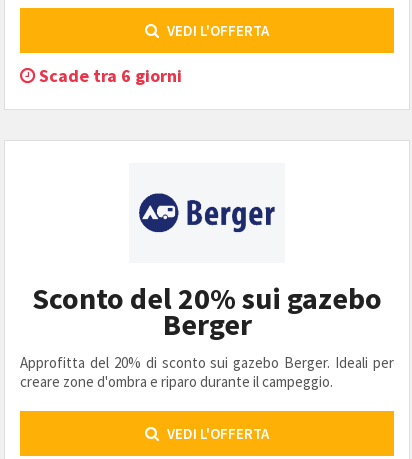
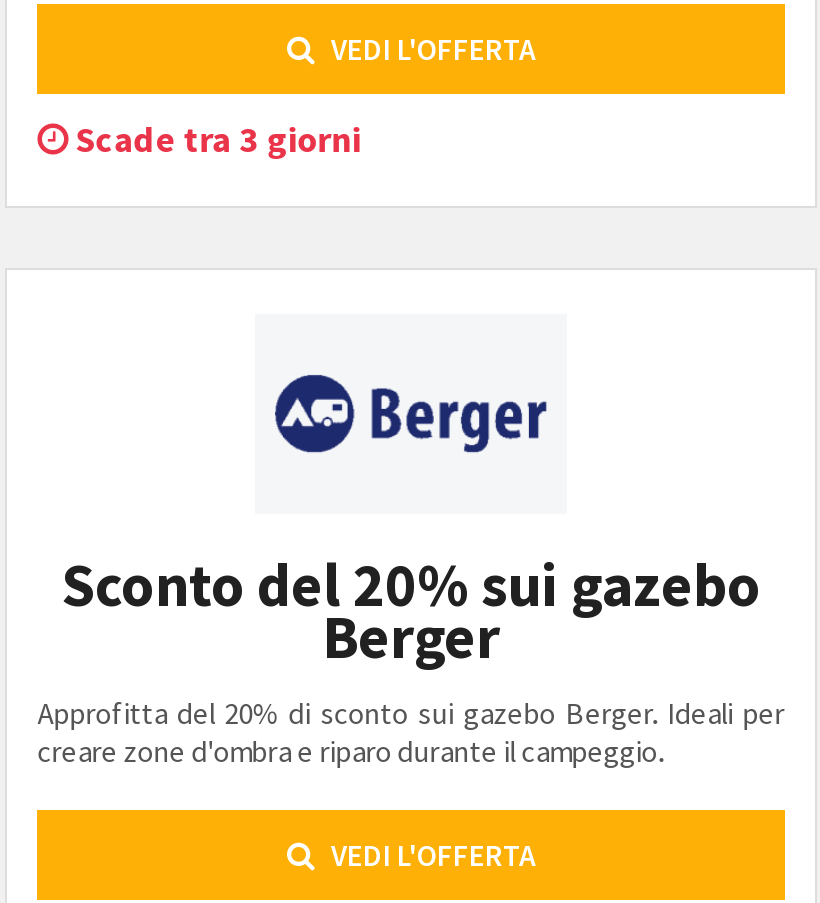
- Scade tra 6 giorni
+ Scade tra 3 giorni
